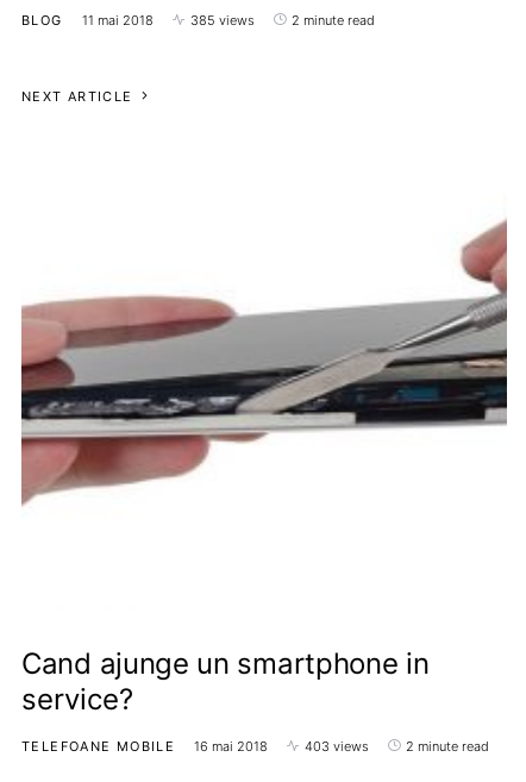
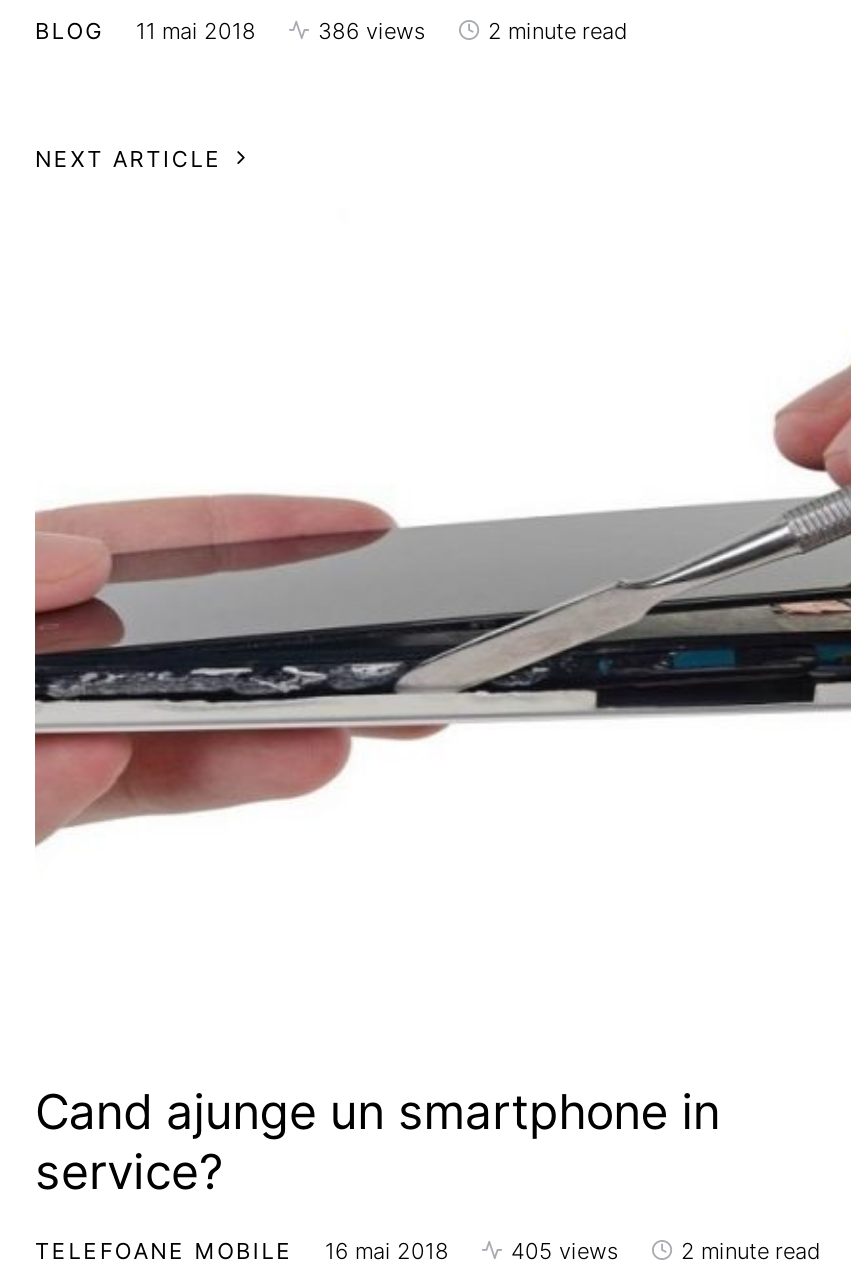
- 385 views
+ 386 views

- 403 views
+ 405 views
